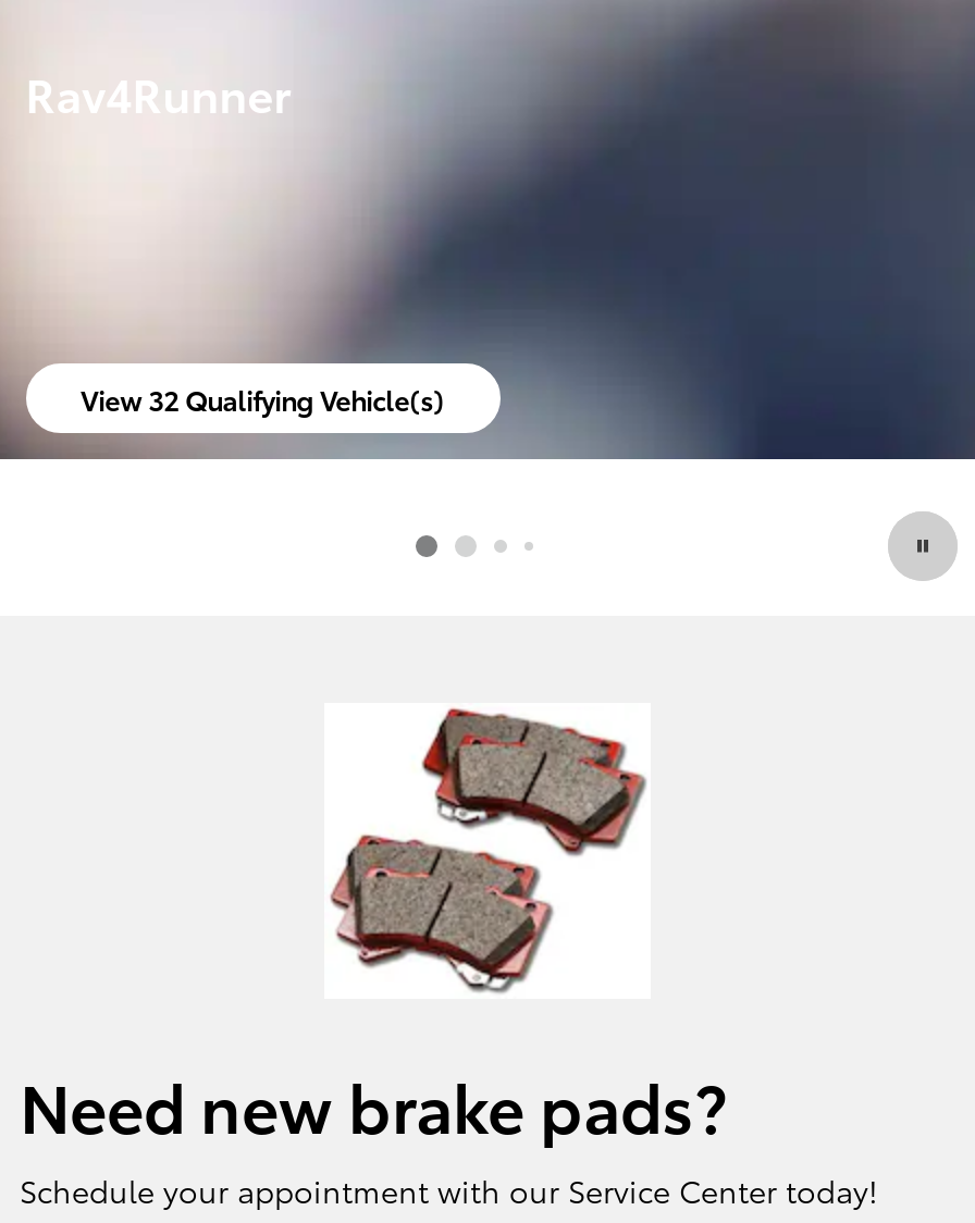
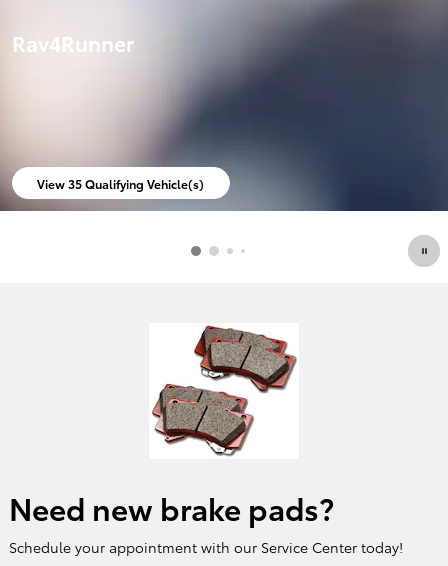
- View 32 Qualifying Vehicle(s)
+ View 35 Qualifying Vehicle(s)
